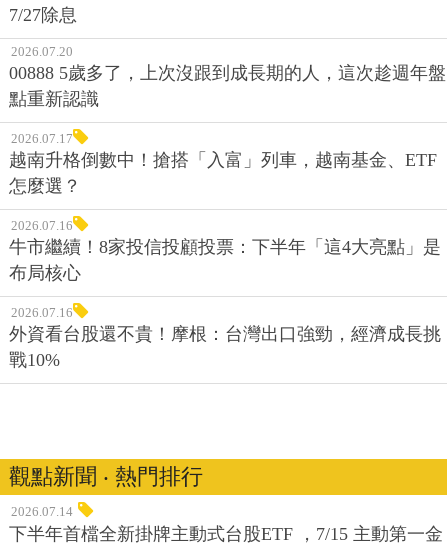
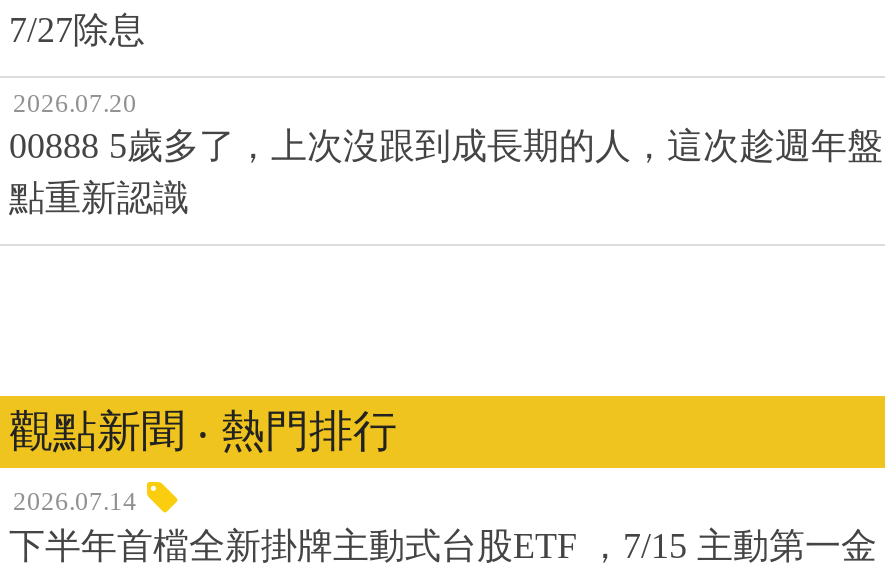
- 2026.07.17
- 越南升格倒數中！搶搭「入富」列車，越南基金、ETF
- 怎麼選？
- 2026.07.16
- 牛市繼續！8家投信投顧投票：下半年「這4大亮點」是
- 布局核心
- 2026.07.16
- 外資看台股還不貴！摩根：台灣出口強勁，經濟成長挑
- 戰10%
